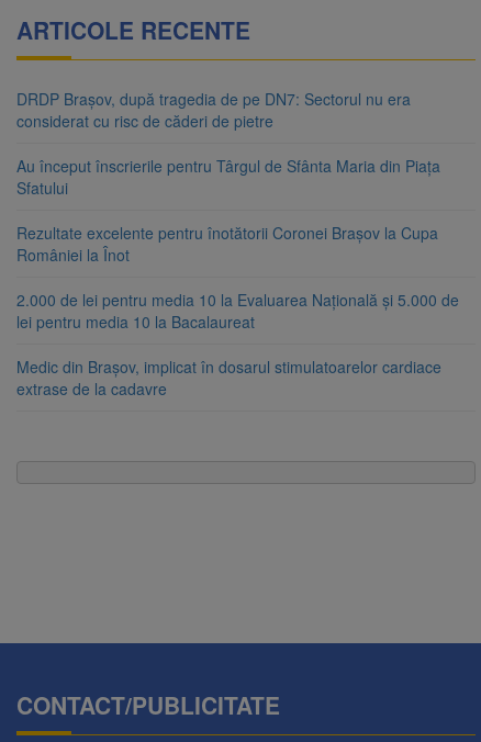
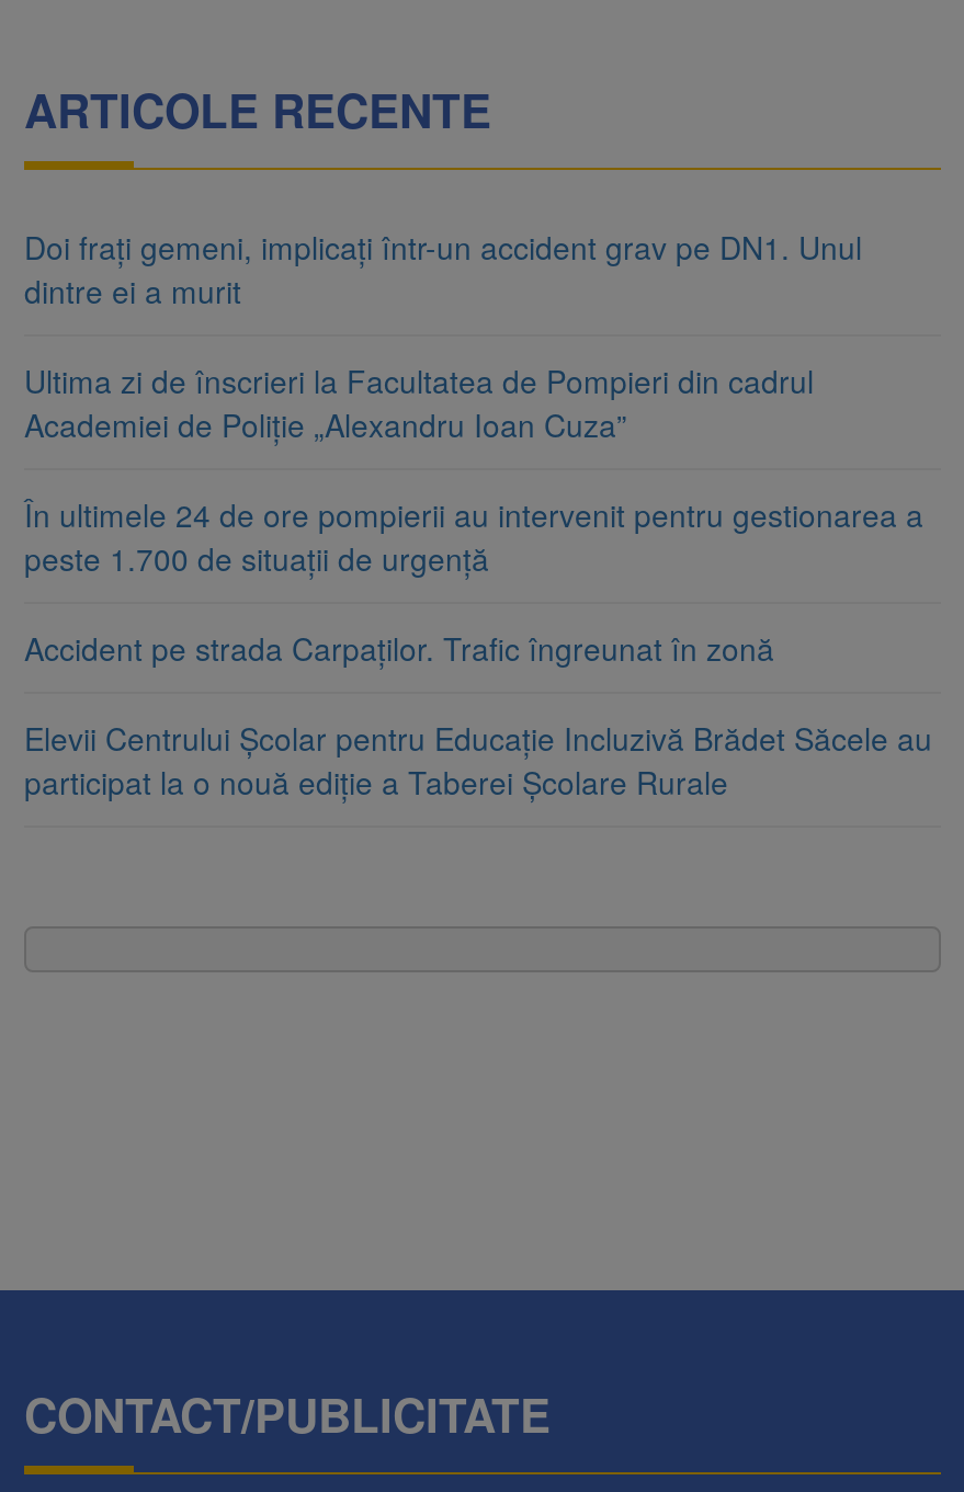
- DRDP Brașov, după tragedia de pe DN7: Sectorul nu era
- considerat cu risc de căderi de pietre
+ Doi frați gemeni, implicați într-un accident grav pe DN1. Unul
+ dintre ei a murit

- Au început înscrierile pentru Târgul de Sfânta Maria din Piața
- Sfatului
+ Ultima zi de înscrieri la Facultatea de Pompieri din cadrul
+ Academiei de Poliție „Alexandru Ioan Cuza”

- Rezultate excelente pentru înotătorii Coronei Brașov la Cupa
- României la Înot
+ În ultimele 24 de ore pompierii au intervenit pentru gestionarea a
+ peste 1.700 de situații de urgență

- 2.000 de lei pentru media 10 la Evaluarea Națională și 5.000 de
- lei pentru media 10 la Bacalaureat
+ Accident pe strada Carpaților. Trafic îngreunat în zonă

- Medic din Brașov, implicat în dosarul stimulatoarelor cardiace
- extrase de la cadavre
+ Elevii Centrului Școlar pentru Educație Incluzivă Brădet Săcele au
+ participat la o nouă ediție a Taberei Școlare Rurale
